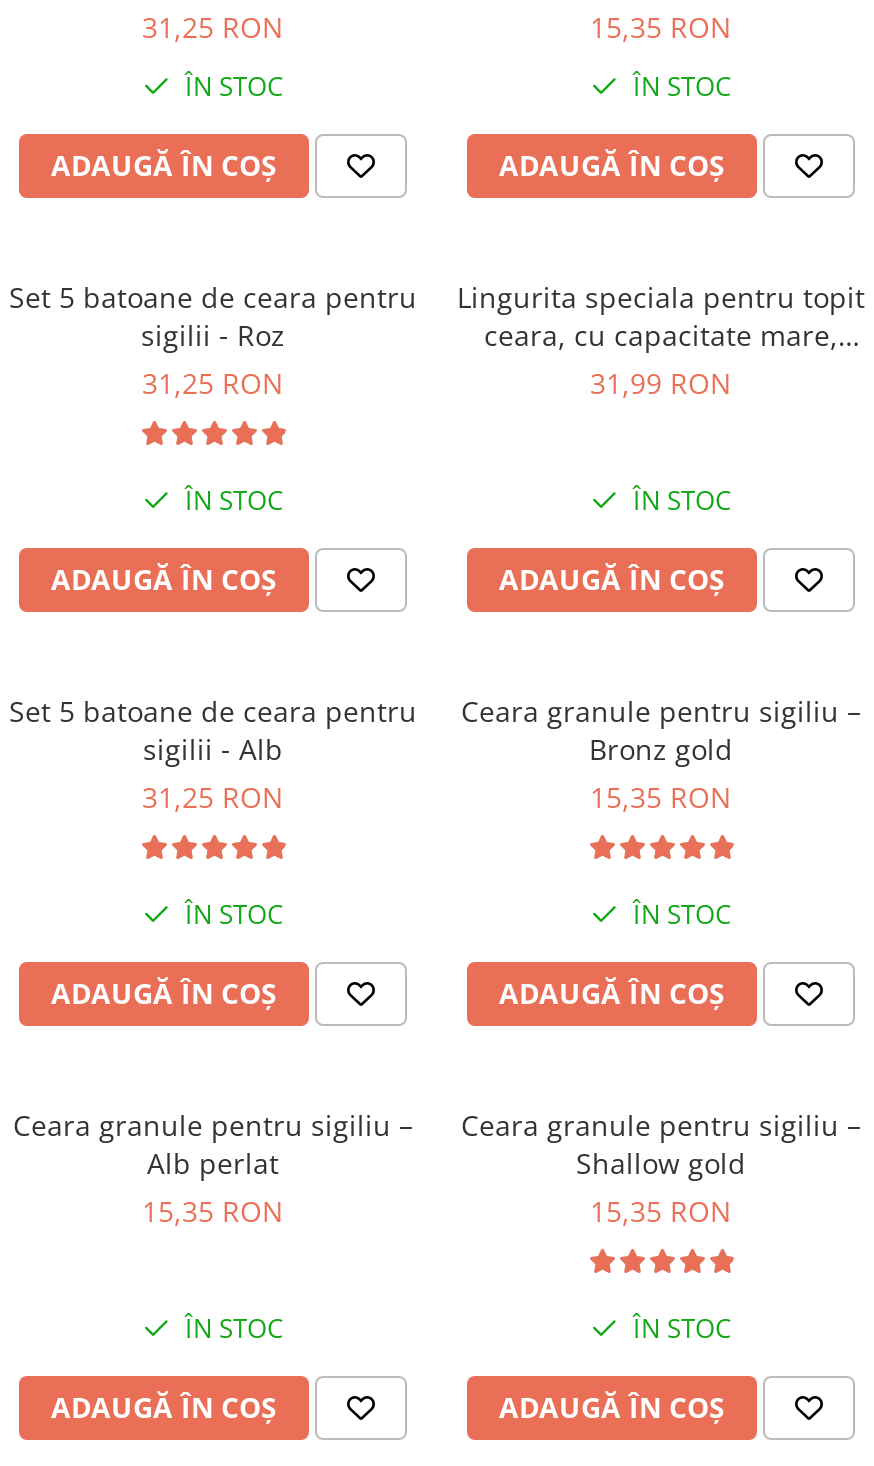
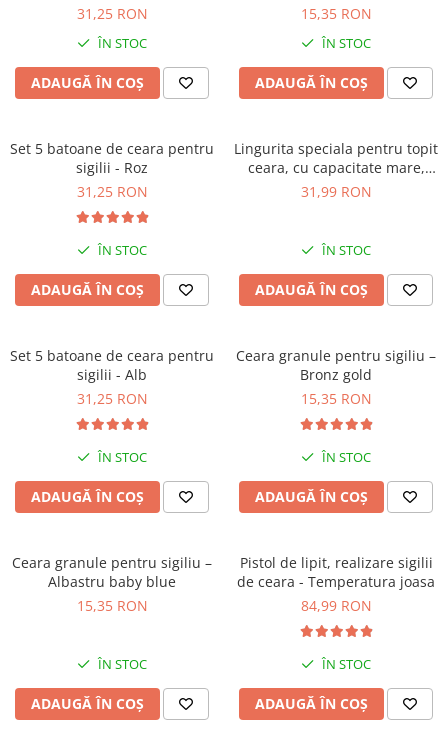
- Ceara granule pentru sigiliu –
- Shallow gold
- 15,35 RON
+ Pistol de lipit, realizare sigilii
+ de ceara - Temperatura joasa
+ 84,99 RON

- Alb perlat
+ Albastru baby blue
